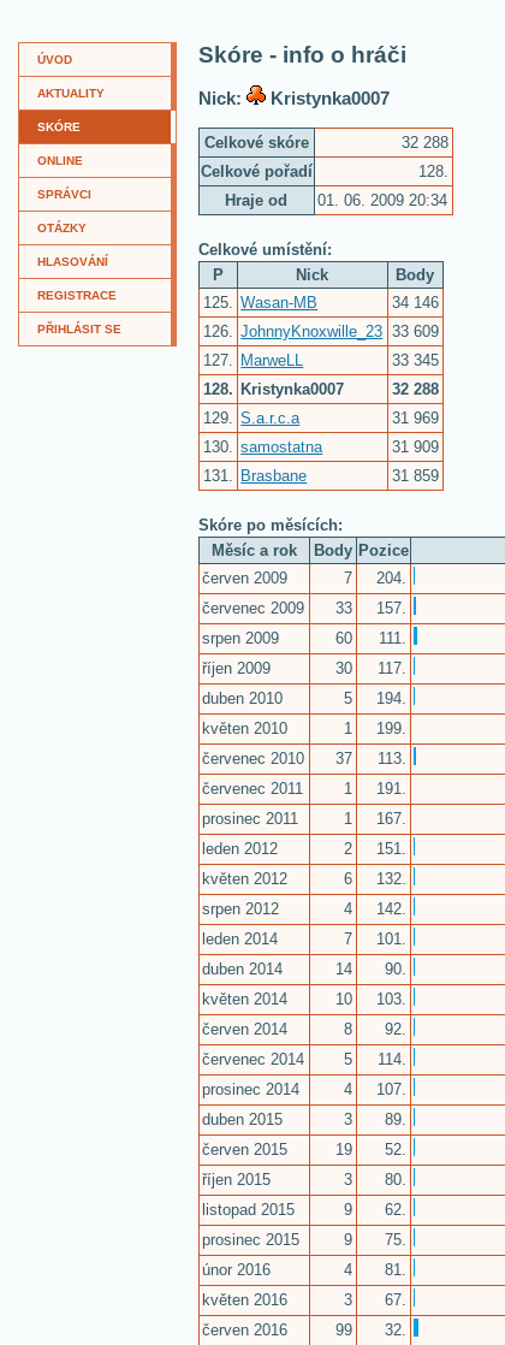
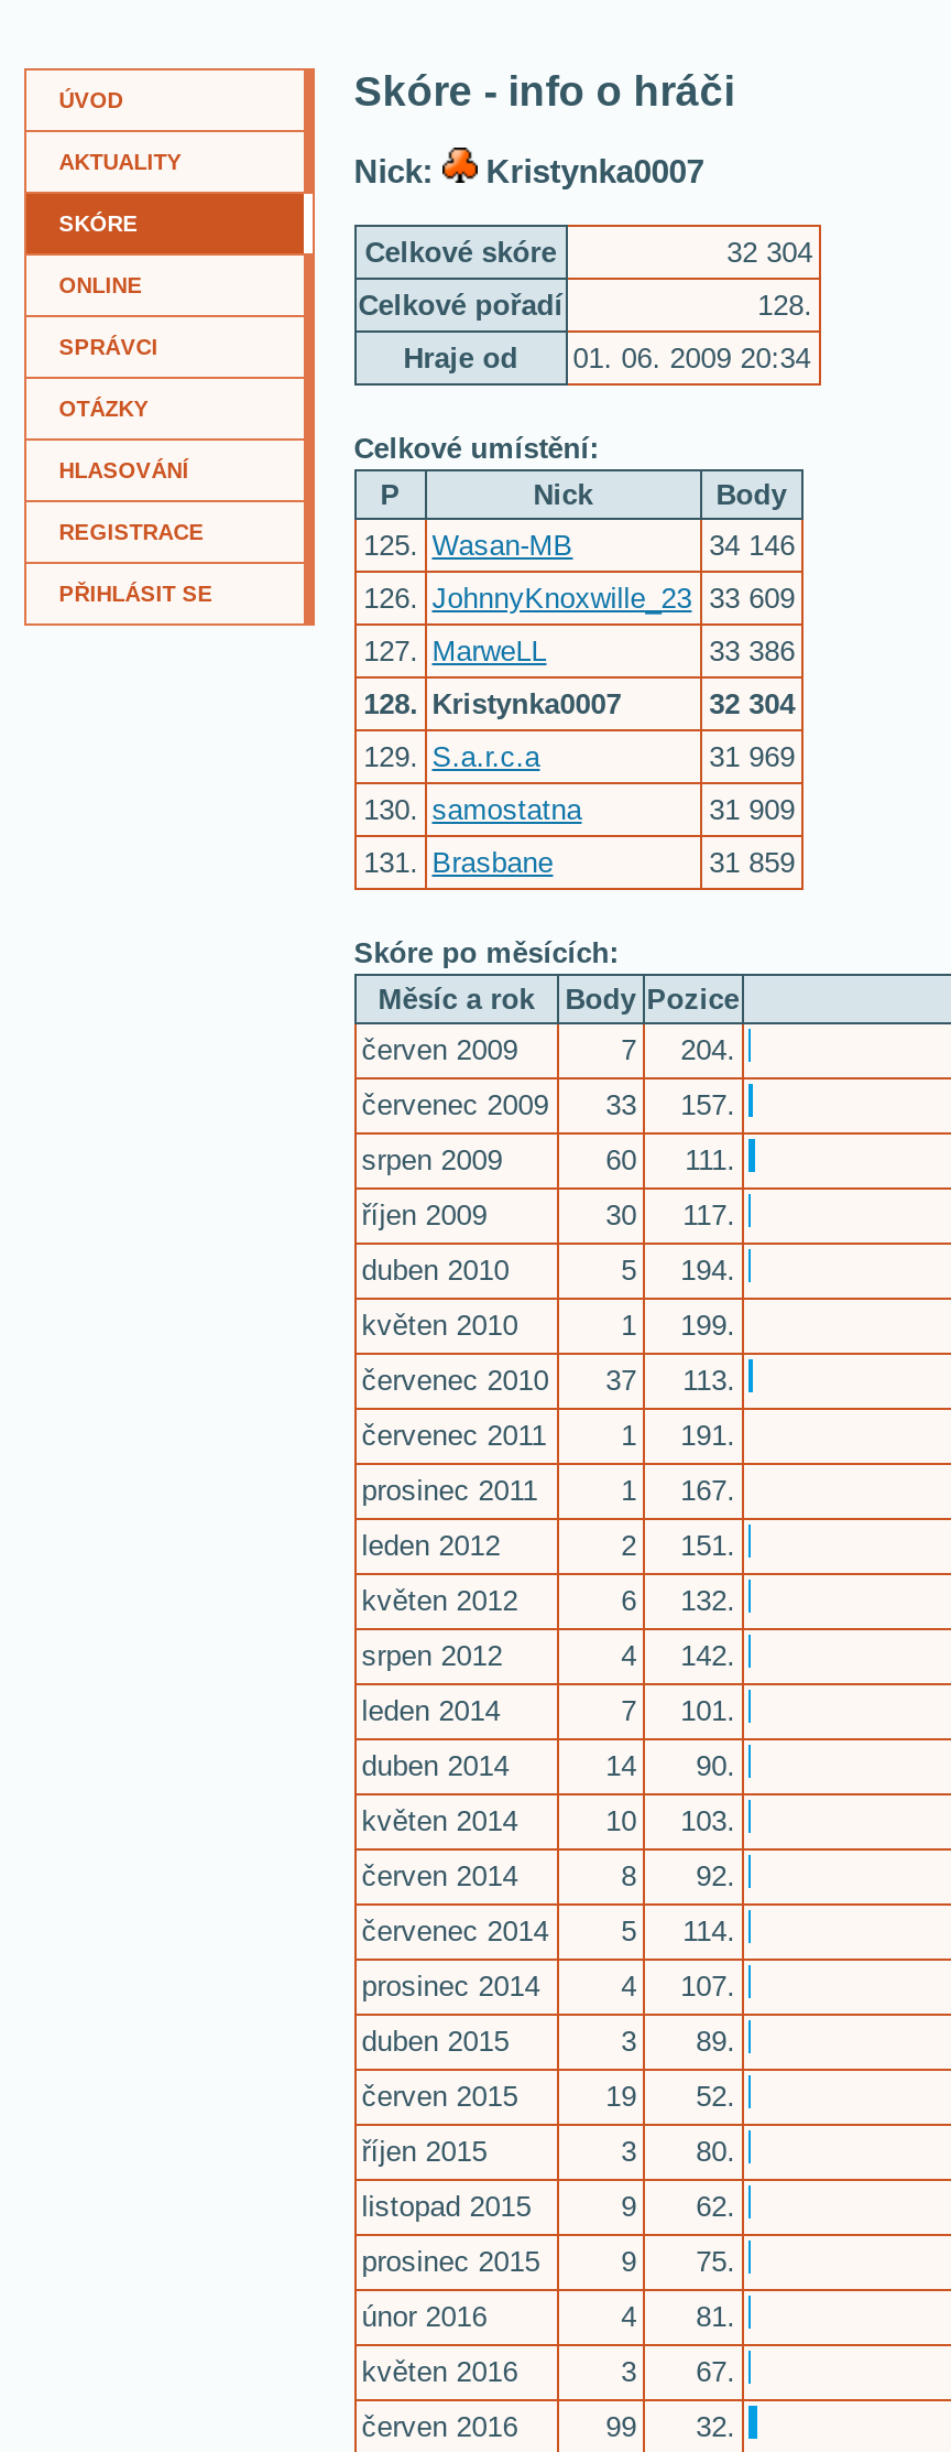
- 32 288
+ 32 304

- 33 345
+ 33 386

- 32 288
+ 32 304
